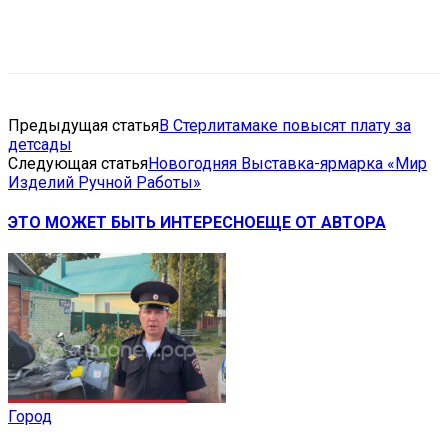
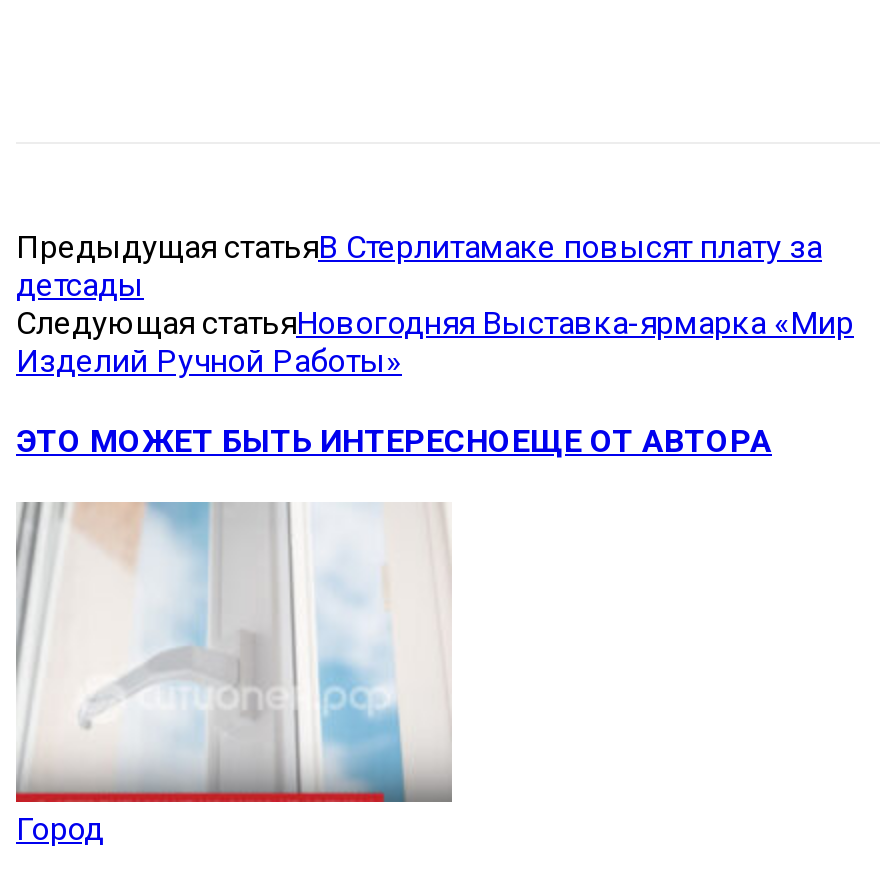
- [image]
+ [image]
